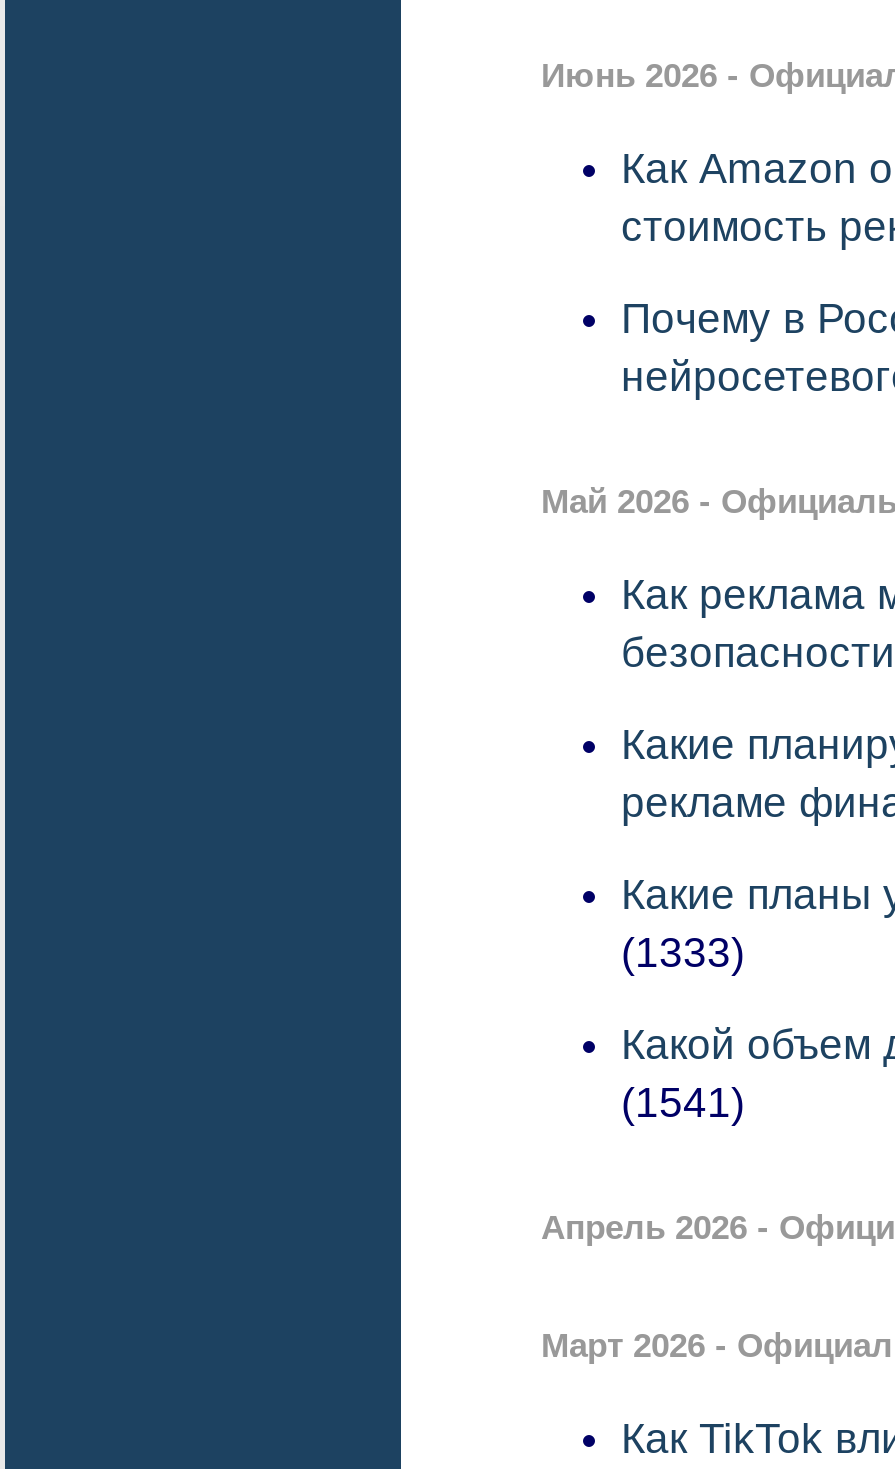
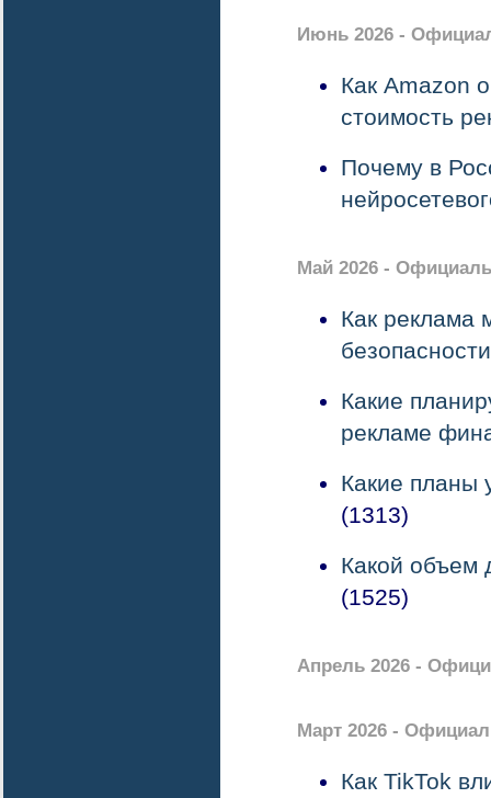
- (1333)
+ (1313)

- (1541)
+ (1525)
